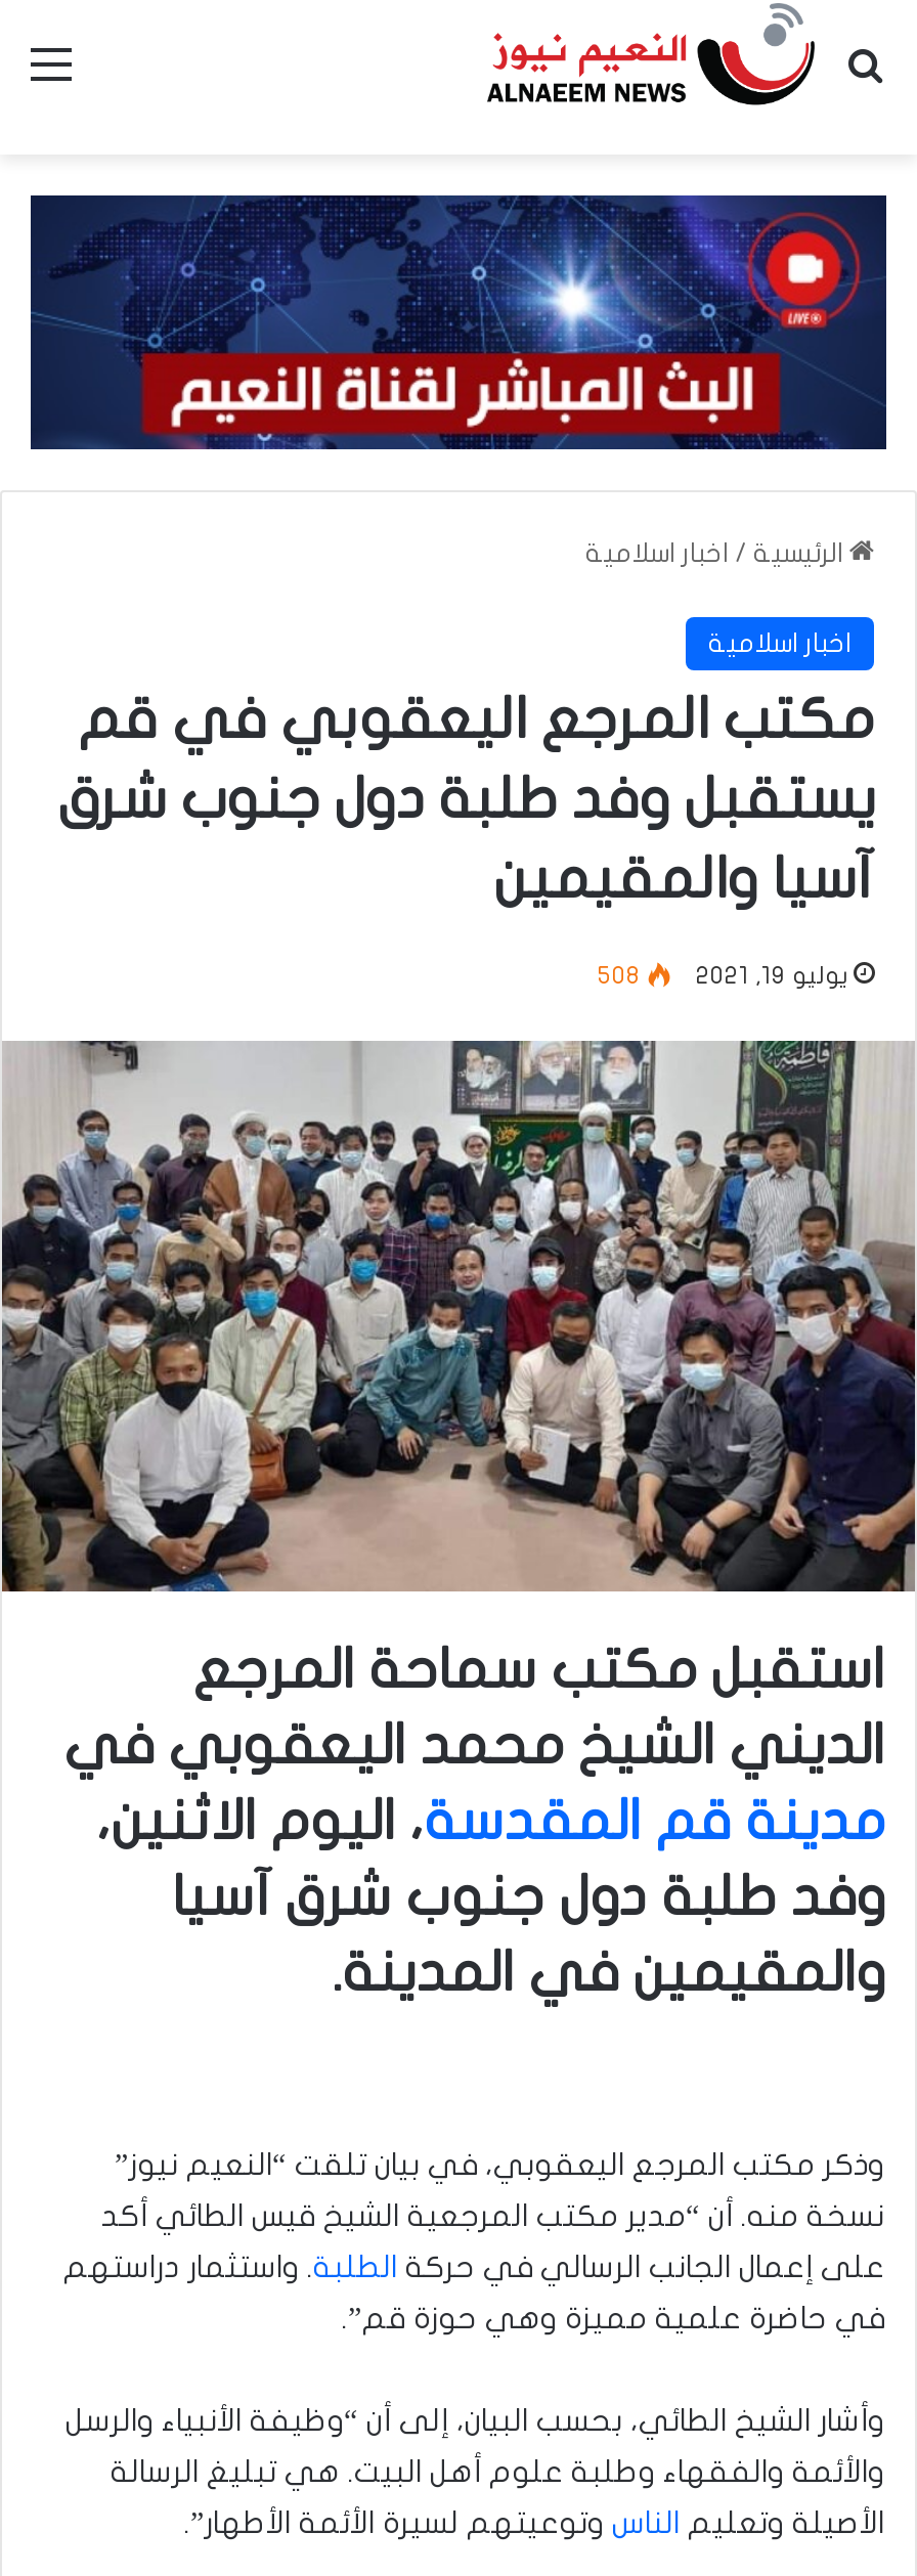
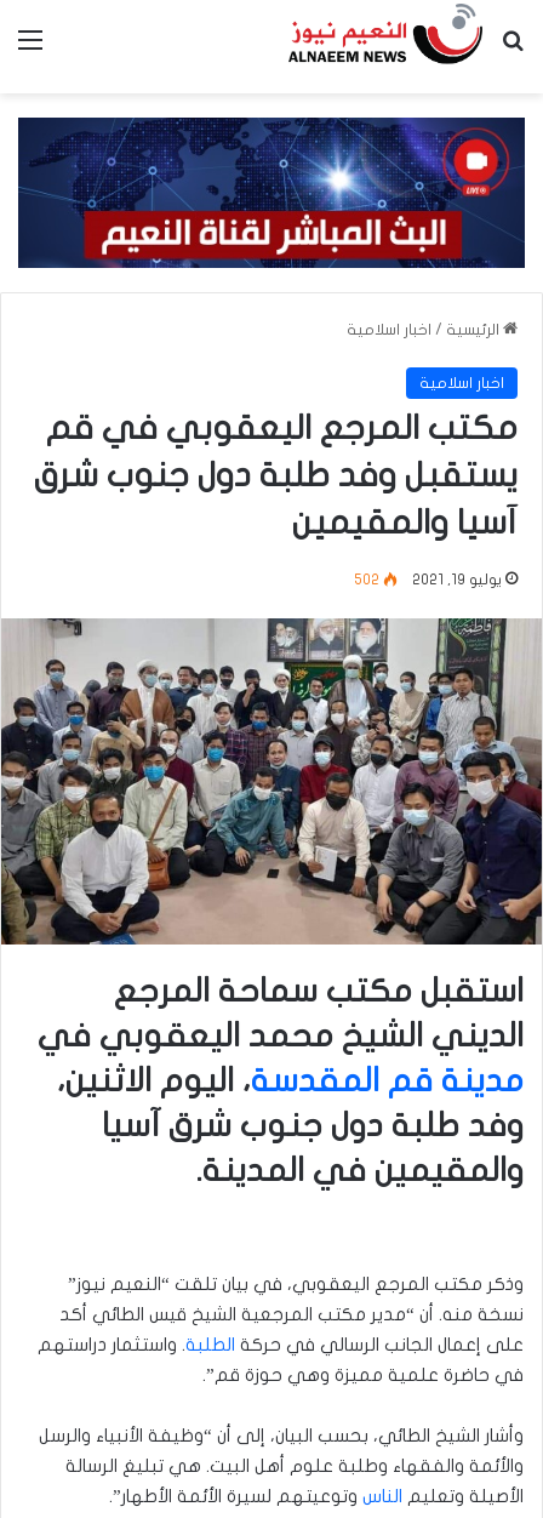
- 508
+ 502
